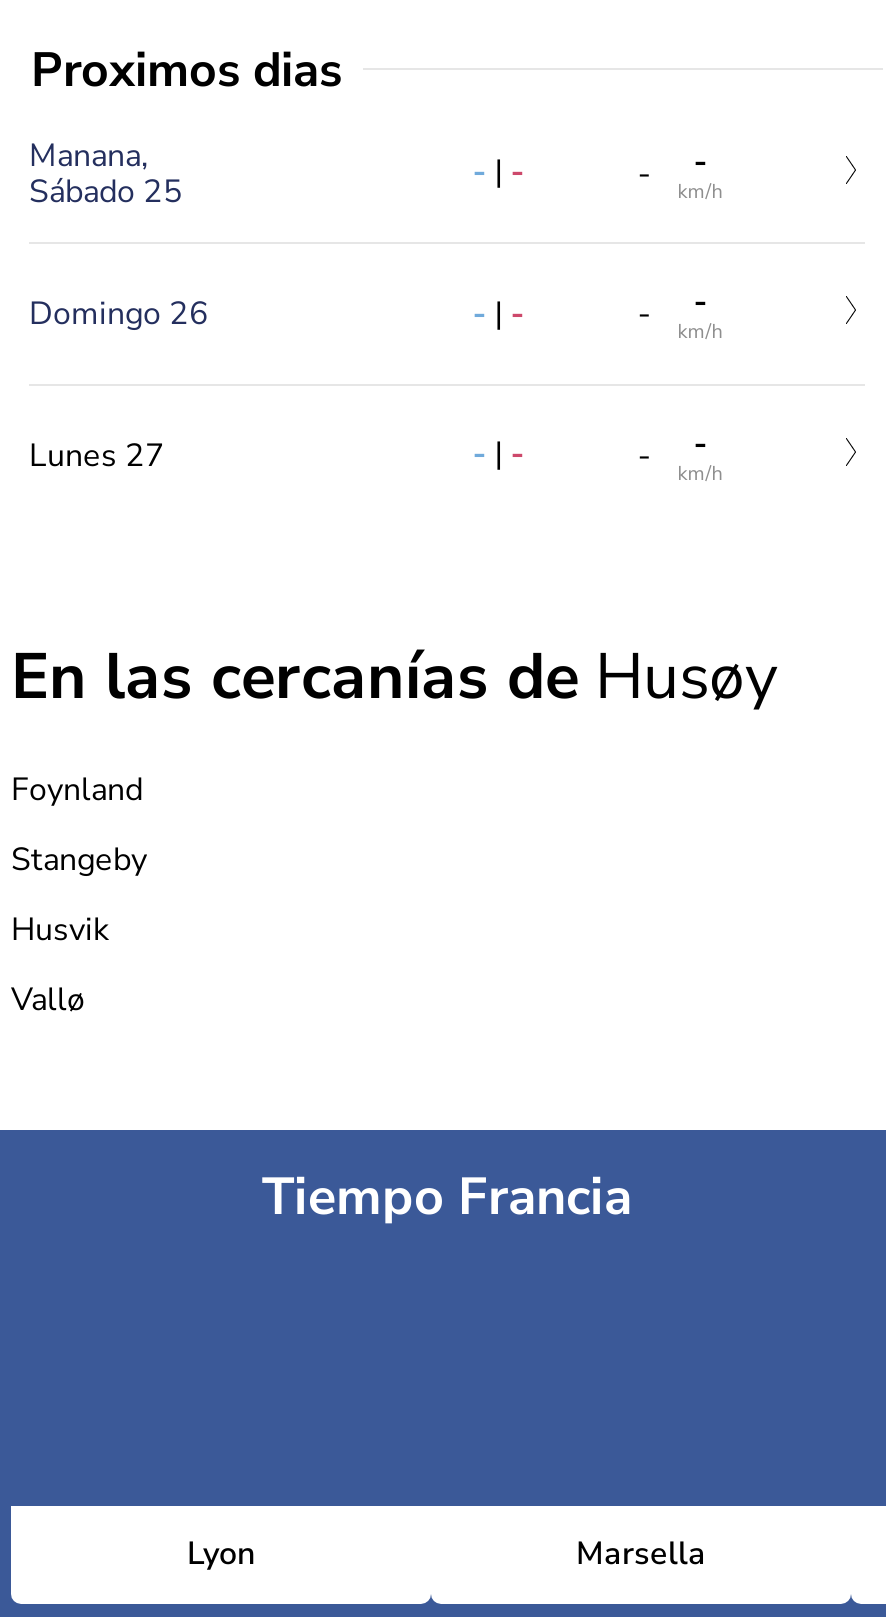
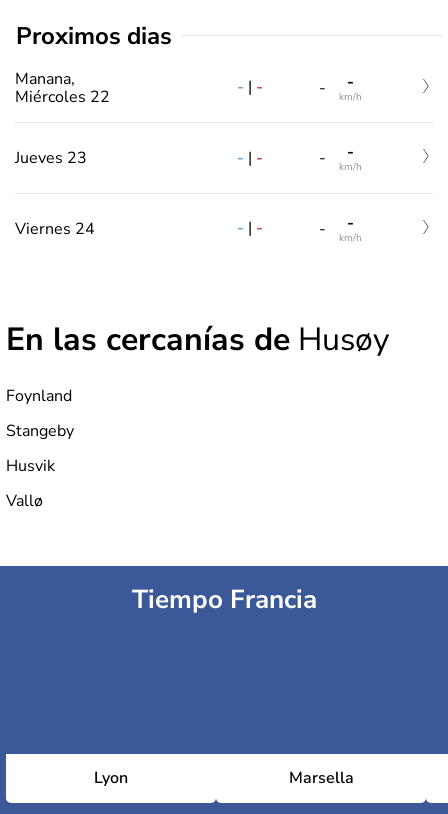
- Sábado 25
+ Miércoles 22

- Domingo 26
+ Jueves 23

- Lunes 27
+ Viernes 24
